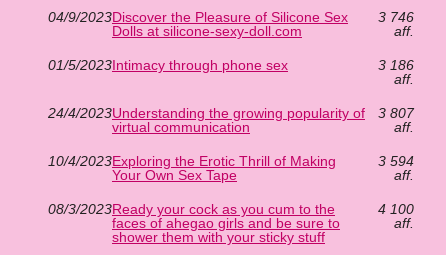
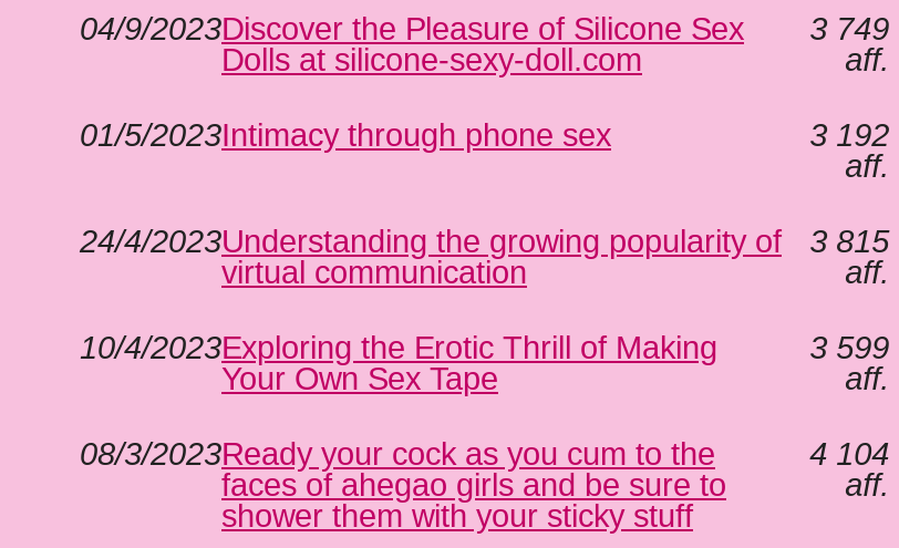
- 04/9/2023Discover the Pleasure of Silicone Sex 3 746
+ 04/9/2023Discover the Pleasure of Silicone Sex 3 749

- 3 186
+ 3 192

- 24/4/2023Understanding the growing popularity of 3 807
+ 24/4/2023Understanding the growing popularity of 3 815

- 3 594
+ 3 599

- 4 100
+ 4 104
